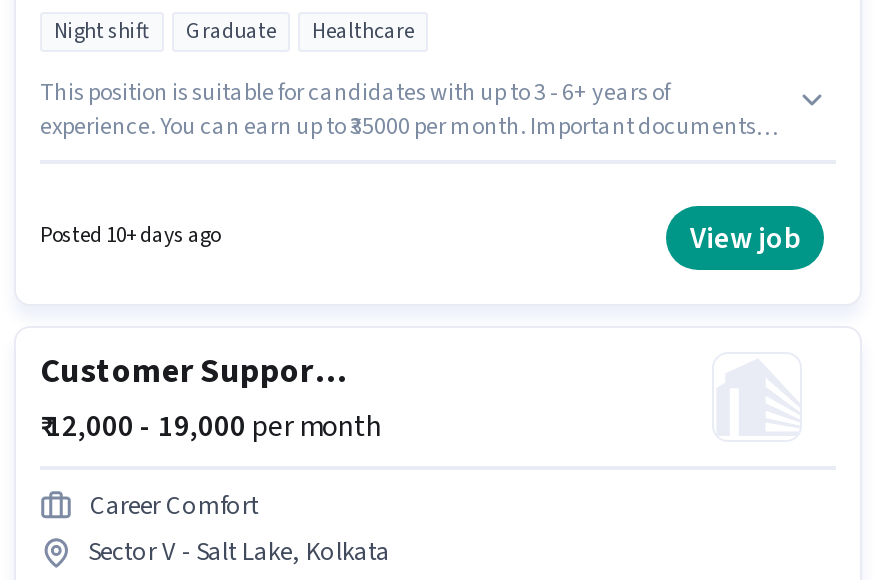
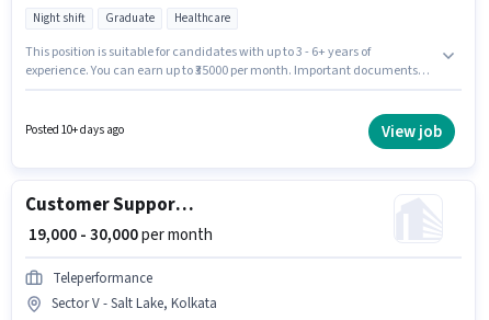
- ₹ 12,000 - 19,000 per month
+ ₹ 19,000 - 30,000 per month

- Career Comfort
+ Teleperformance
